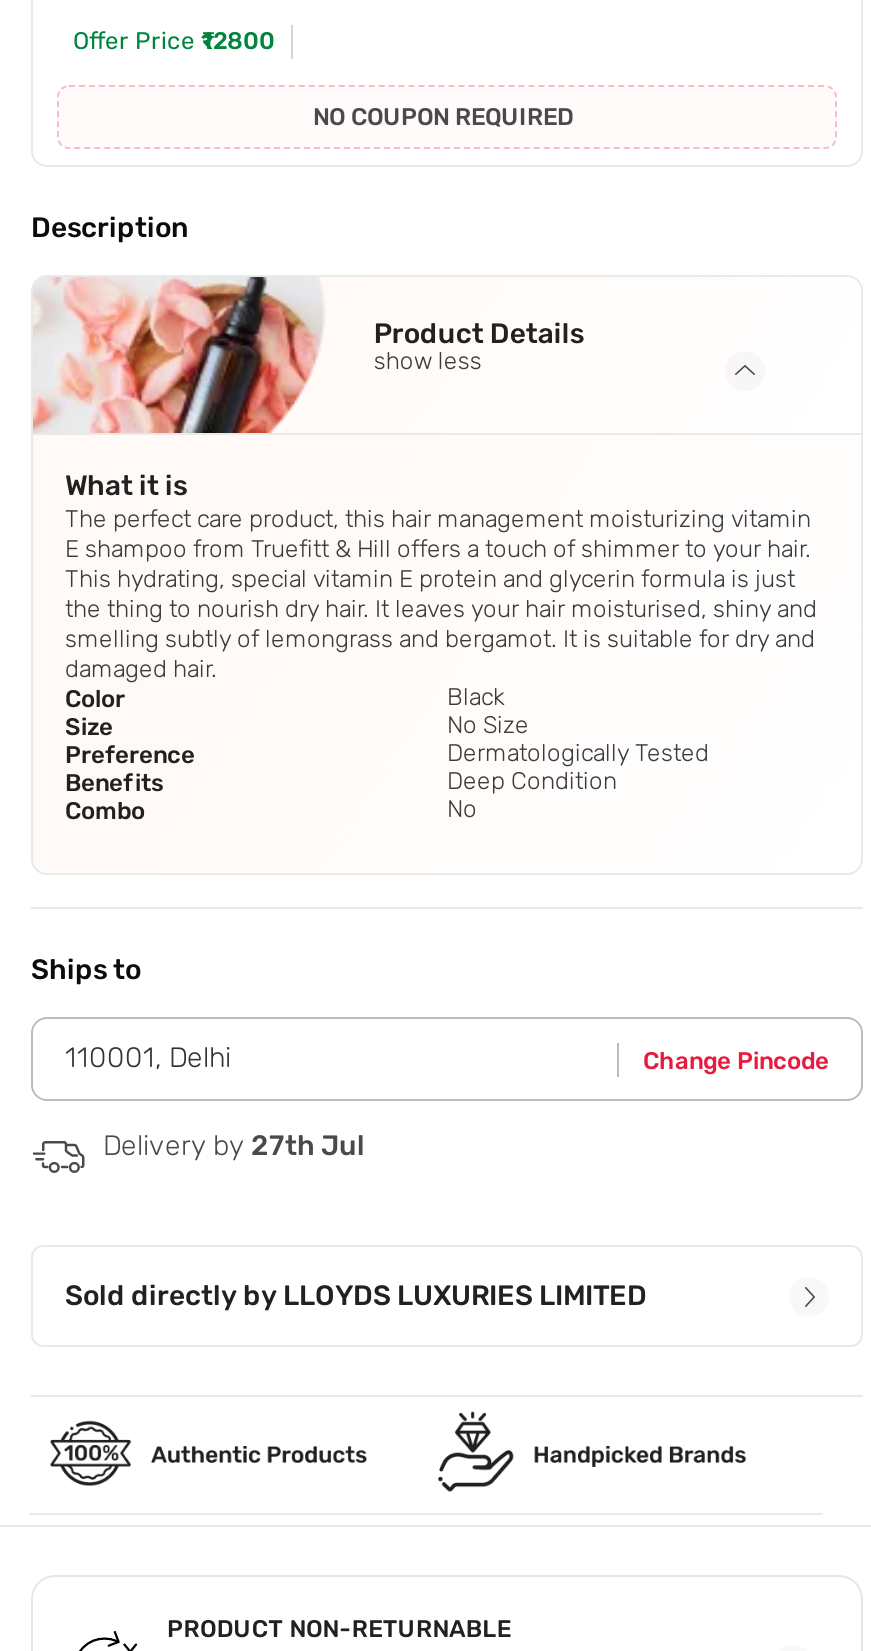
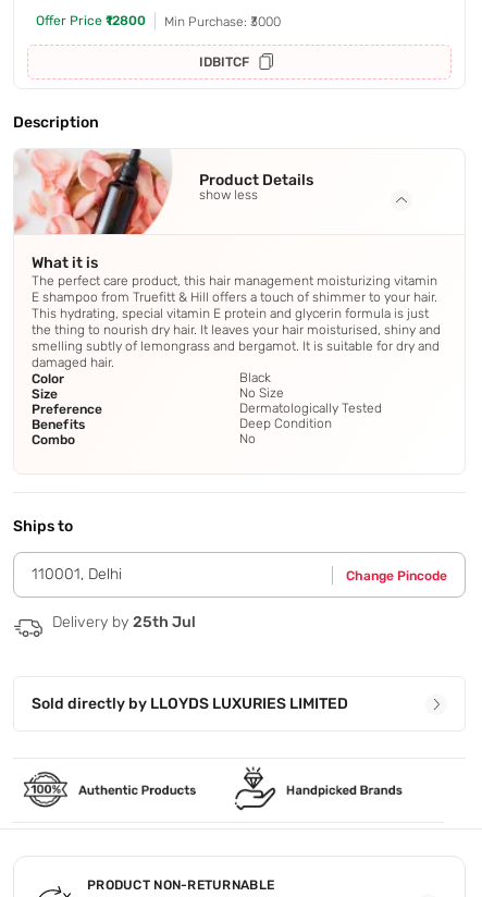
- NO COUPON REQUIRED
+ Min Purchase: ₹3000
+ IDBITCF

- Delivery by 27th Jul
+ Delivery by 25th Jul
